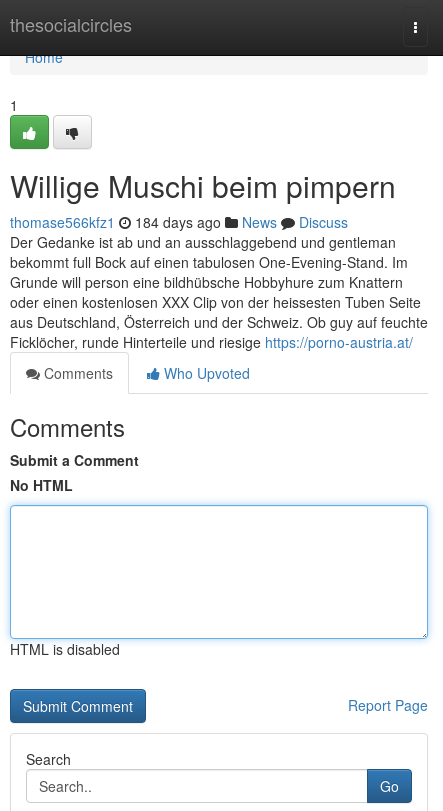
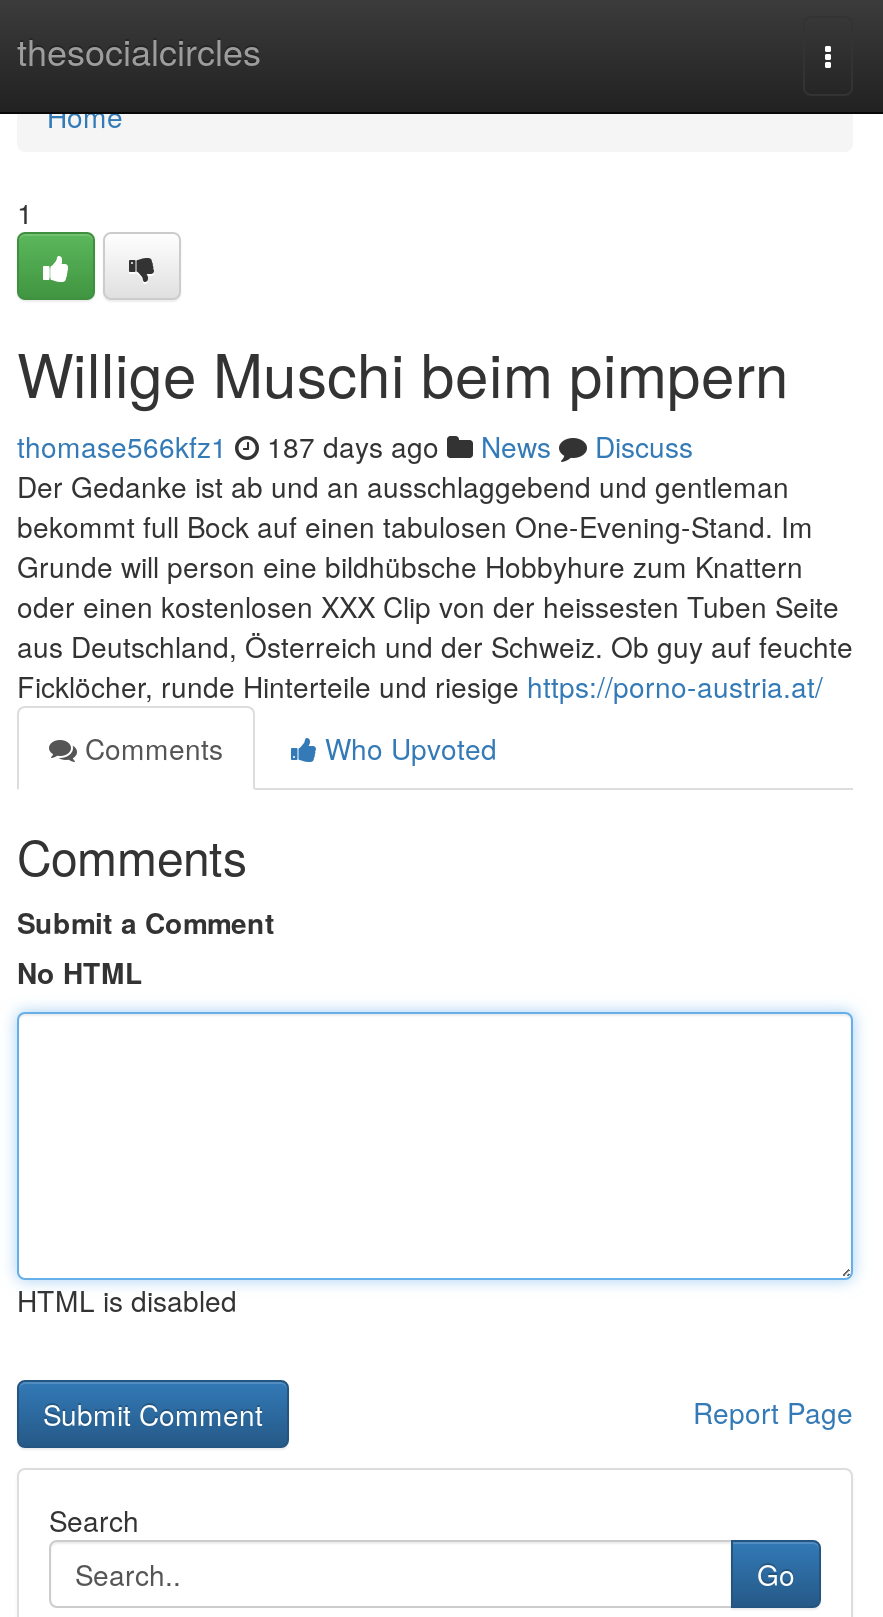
- thomase566kfz1 184 days ago News Discuss
+ thomase566kfz1 187 days ago News Discuss
